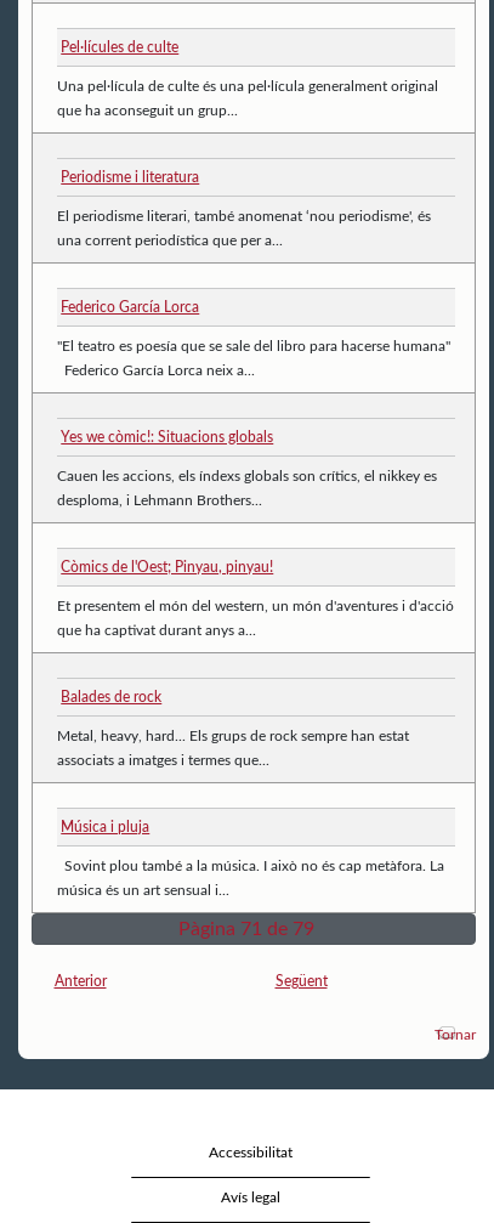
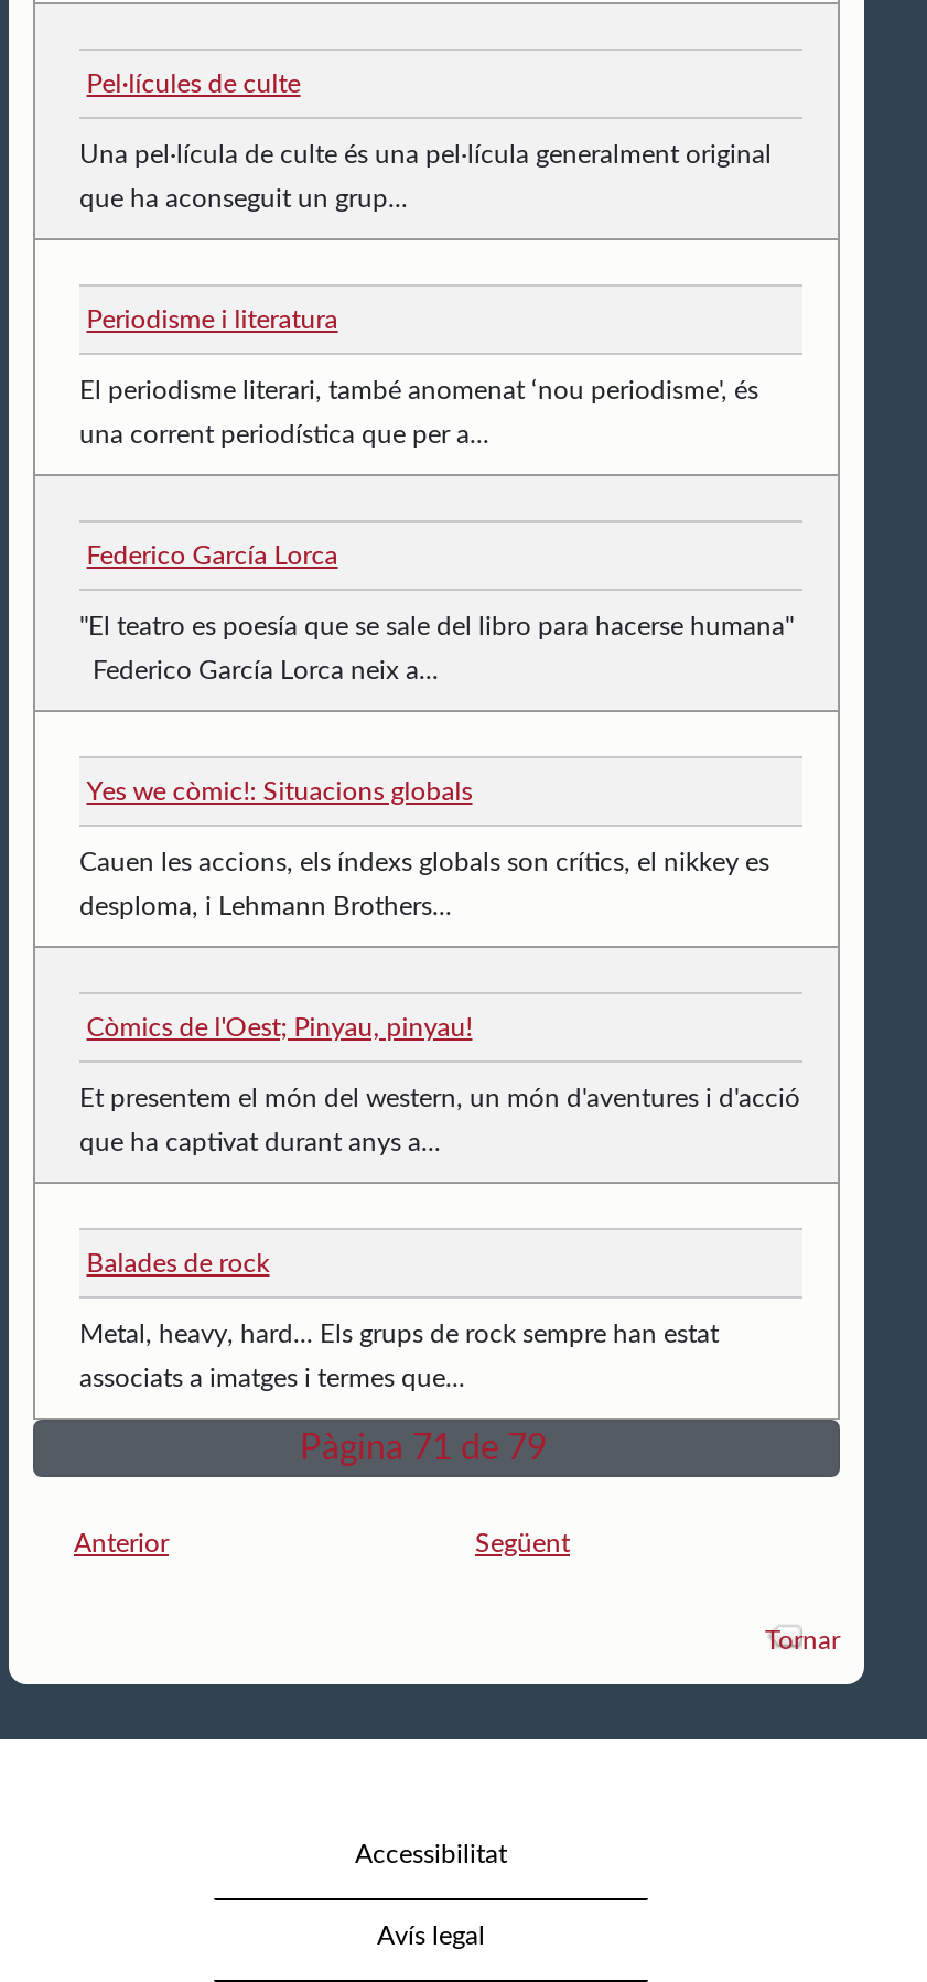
- Música i pluja
- Sovint plou també a la música. I això no és cap metàfora. La
- música és un art sensual i...
